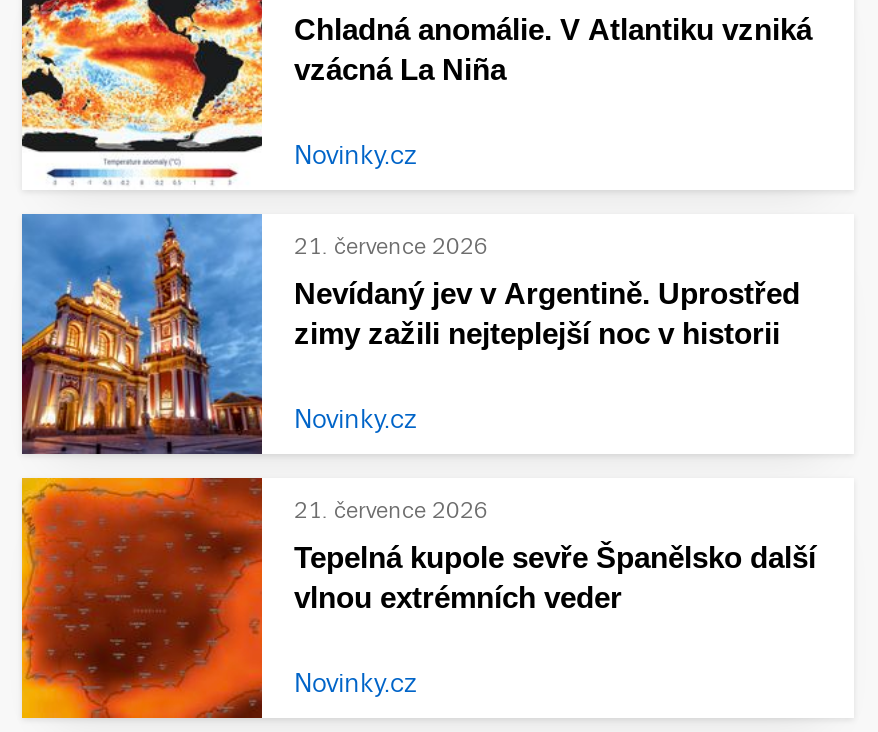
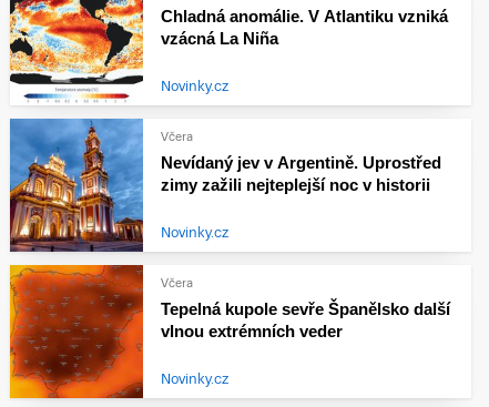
- 21. července 2026
+ Včera

- 21. července 2026
+ Včera
